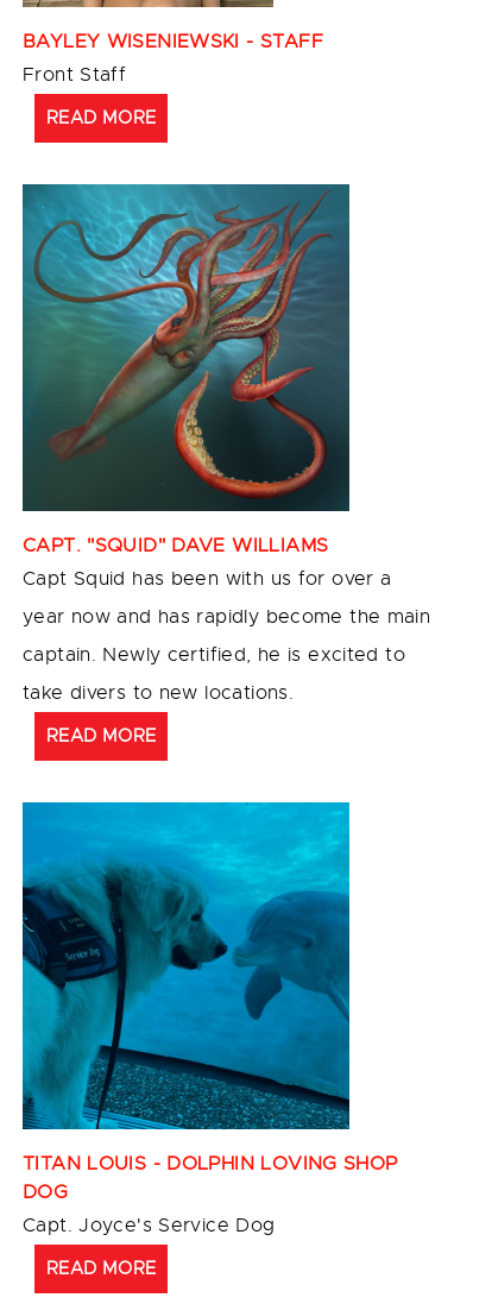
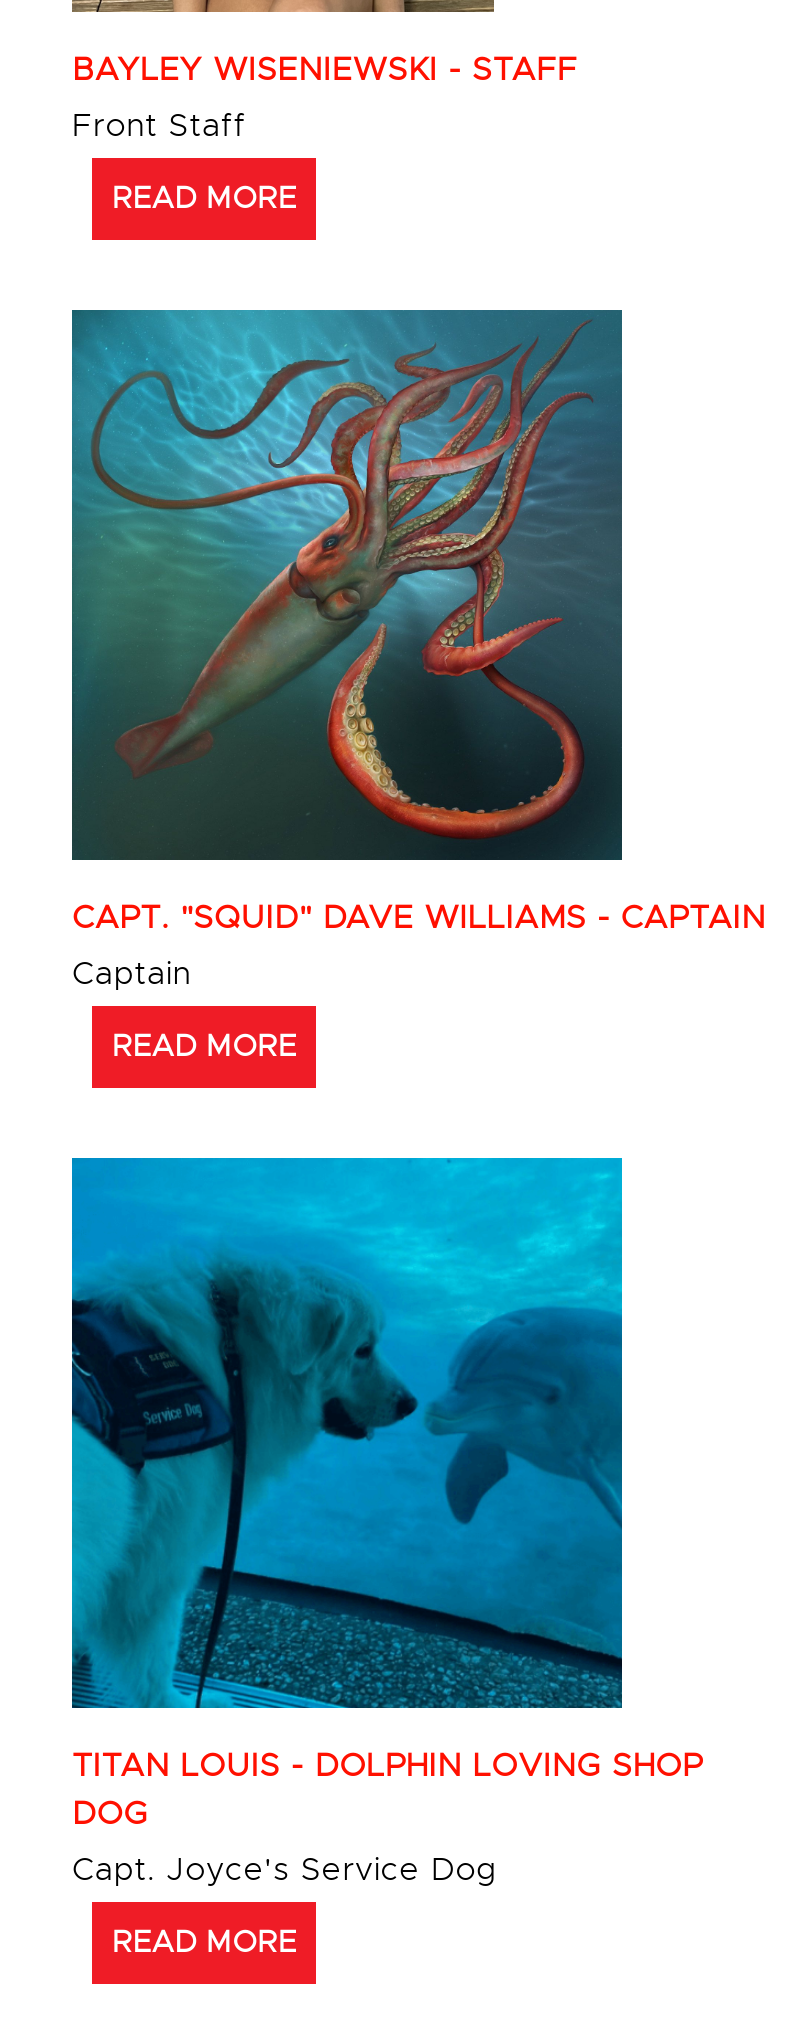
- CAPT. "SQUID" DAVE WILLIAMS
- Capt Squid has been with us for over a
- year now and has rapidly become the main
- captain. Newly certified, he is excited to
- take divers to new locations.
+ CAPT. "SQUID" DAVE WILLIAMS - CAPTAIN
+ Captain
